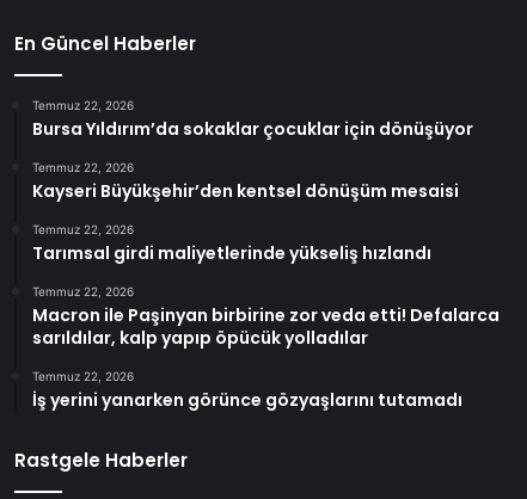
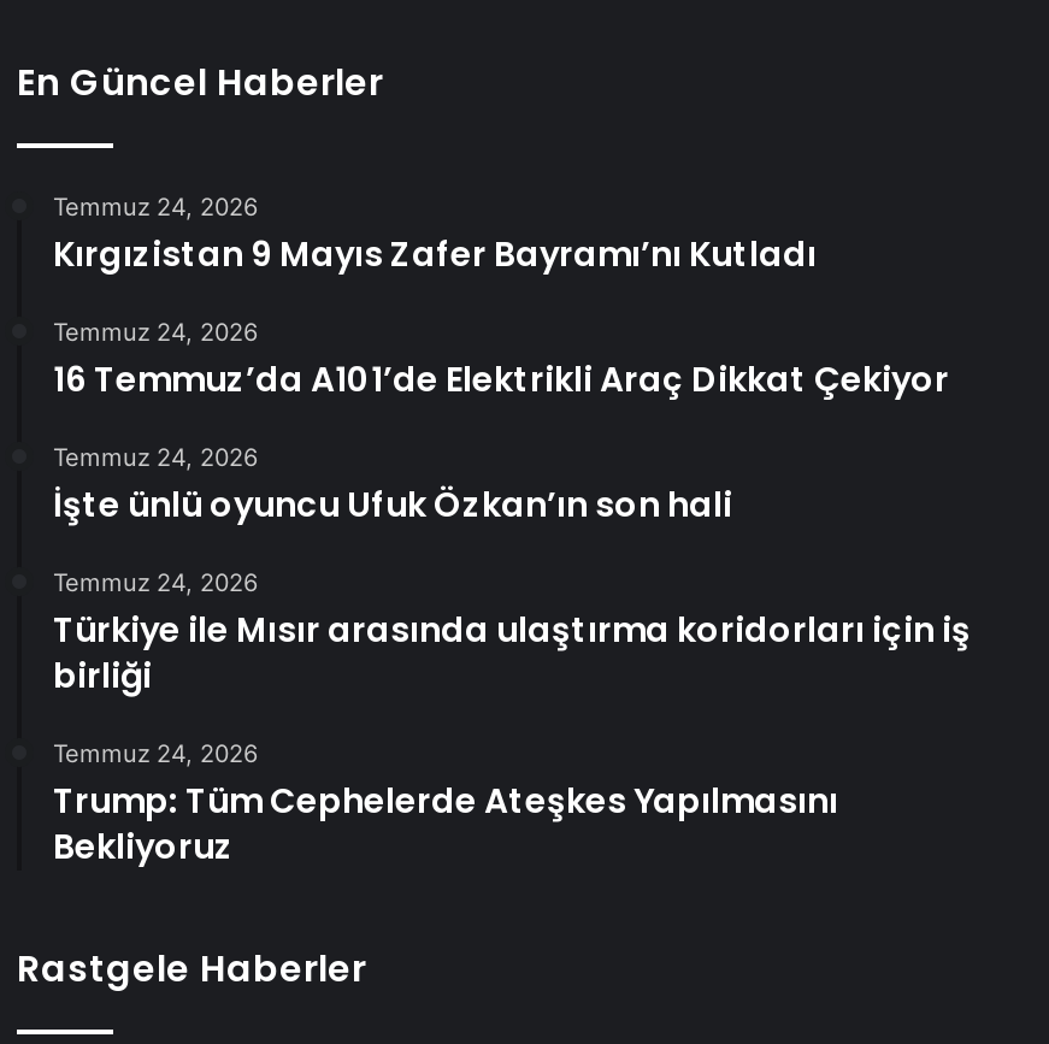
- Temmuz 22, 2026
- Bursa Yıldırım’da sokaklar çocuklar için dönüşüyor
+ Temmuz 24, 2026
+ Kırgızistan 9 Mayıs Zafer Bayramı’nı Kutladı

- Temmuz 22, 2026
- Kayseri Büyükşehir’den kentsel dönüşüm mesaisi
+ Temmuz 24, 2026
+ 16 Temmuz’da A101’de Elektrikli Araç Dikkat Çekiyor

- Temmuz 22, 2026
- Tarımsal girdi maliyetlerinde yükseliş hızlandı
+ Temmuz 24, 2026
+ İşte ünlü oyuncu Ufuk Özkan’ın son hali

- Temmuz 22, 2026
- Macron ile Paşinyan birbirine zor veda etti! Defalarca
- sarıldılar, kalp yapıp öpücük yolladılar
+ Temmuz 24, 2026
+ Türkiye ile Mısır arasında ulaştırma koridorları için iş
+ birliği

- Temmuz 22, 2026
- İş yerini yanarken görünce gözyaşlarını tutamadı
+ Temmuz 24, 2026
+ Trump: Tüm Cephelerde Ateşkes Yapılmasını
+ Bekliyoruz
